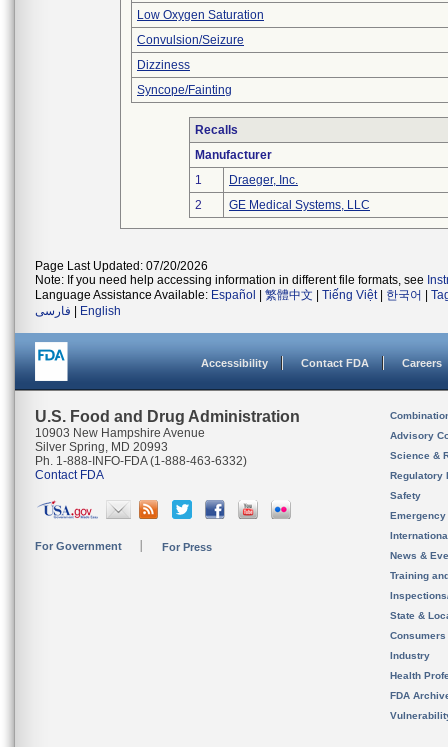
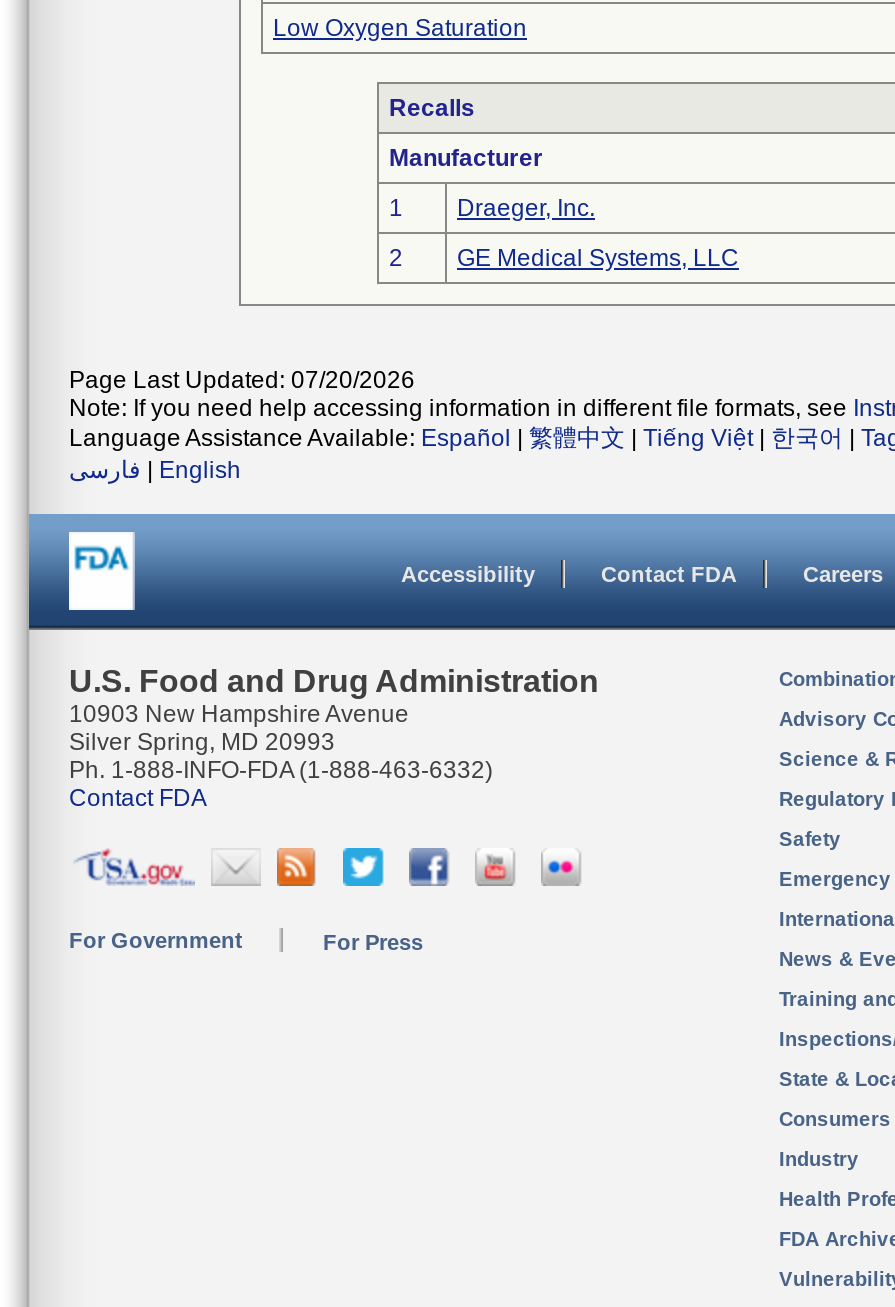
- Convulsion/Seizure
- Dizziness
- Syncope/Fainting
